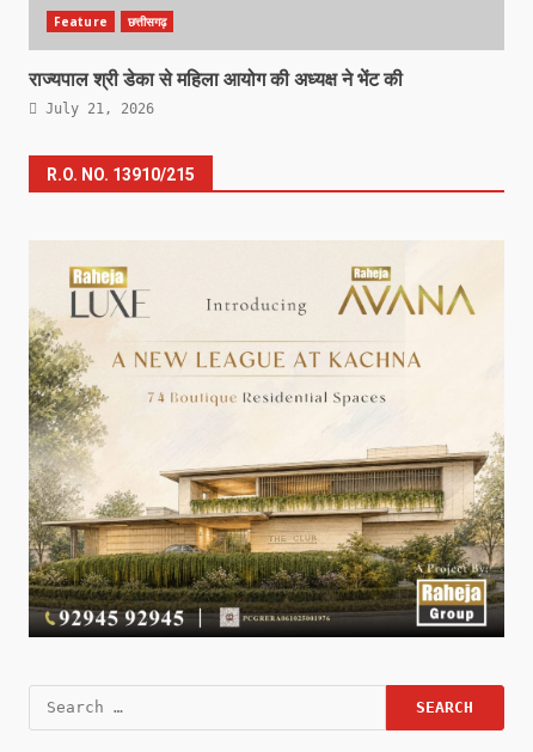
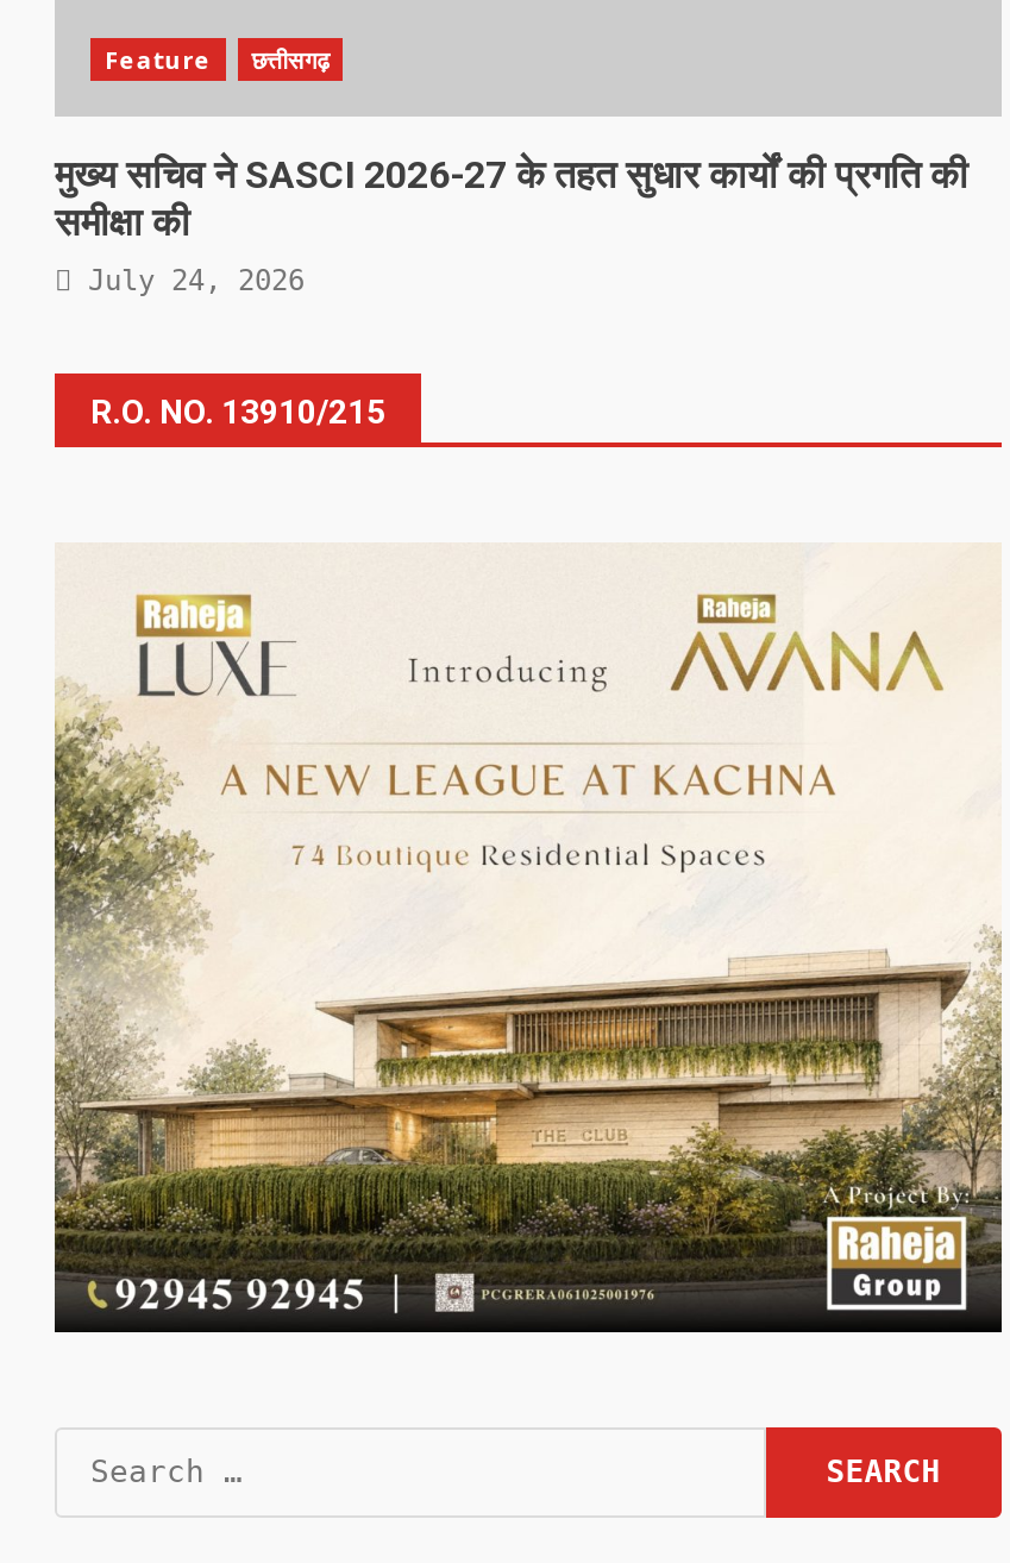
- राज्यपाल श्री डेका से महिला आयोग की अध्यक्ष ने भेंट की
- July 21, 2026
+ मुख्य सचिव ने SASCI 2026-27 के तहत सुधार कार्यों की प्रगति की
+ समीक्षा की
+ July 24, 2026
